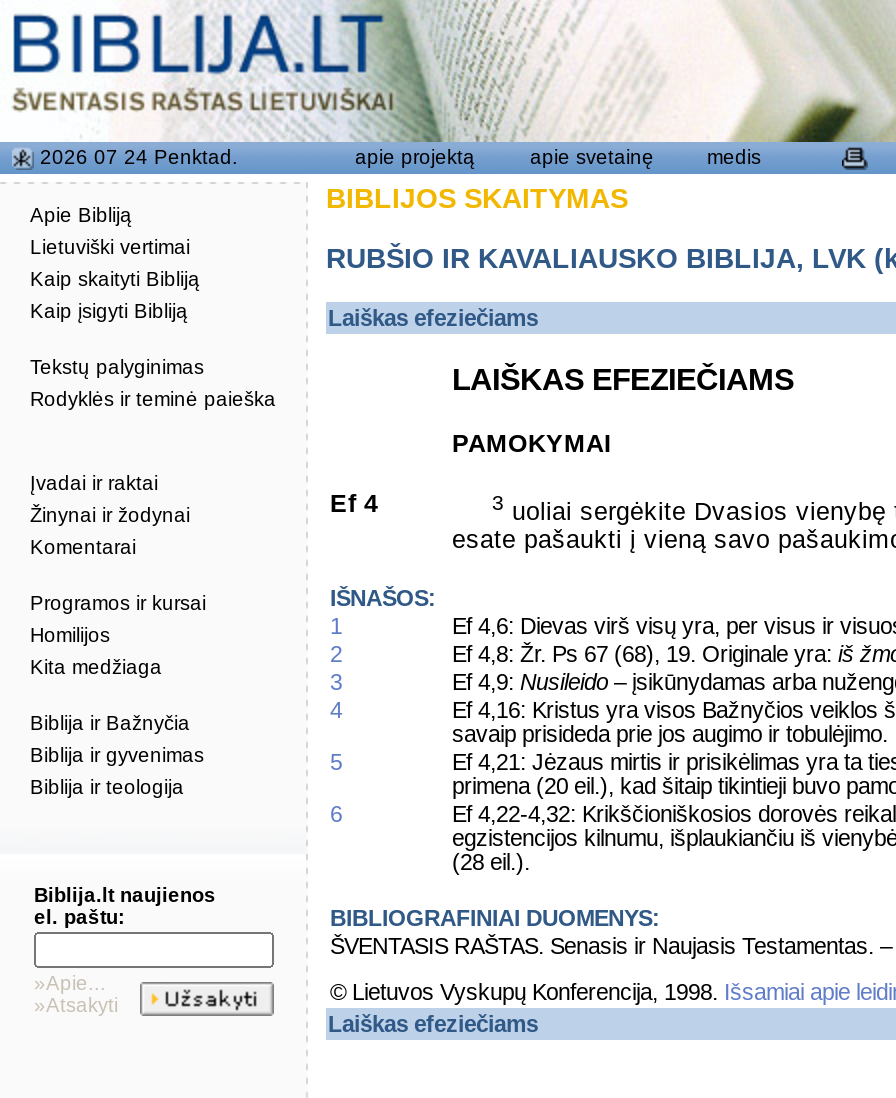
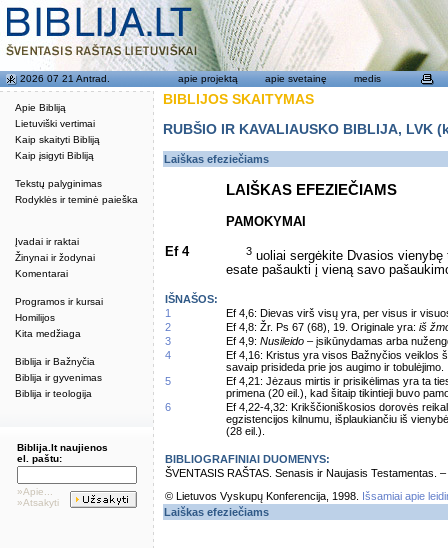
- 2026 07 24 Penktad.
+ 2026 07 21 Antrad.
